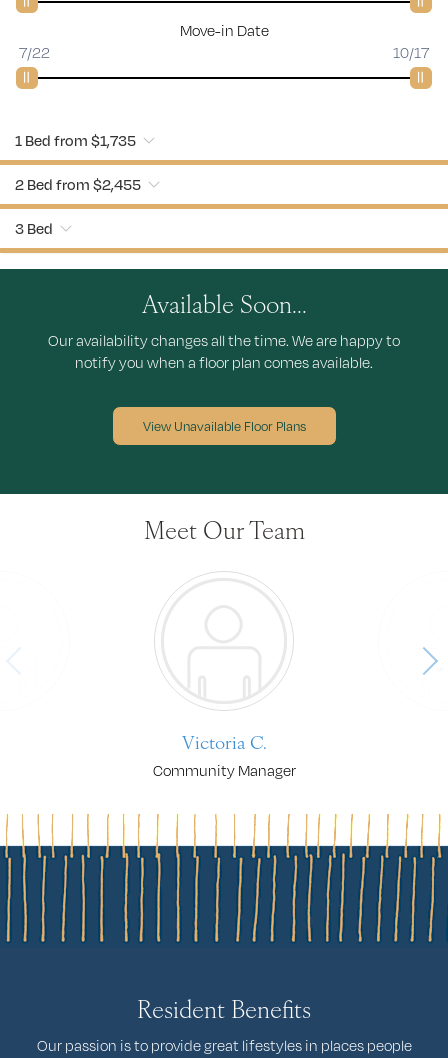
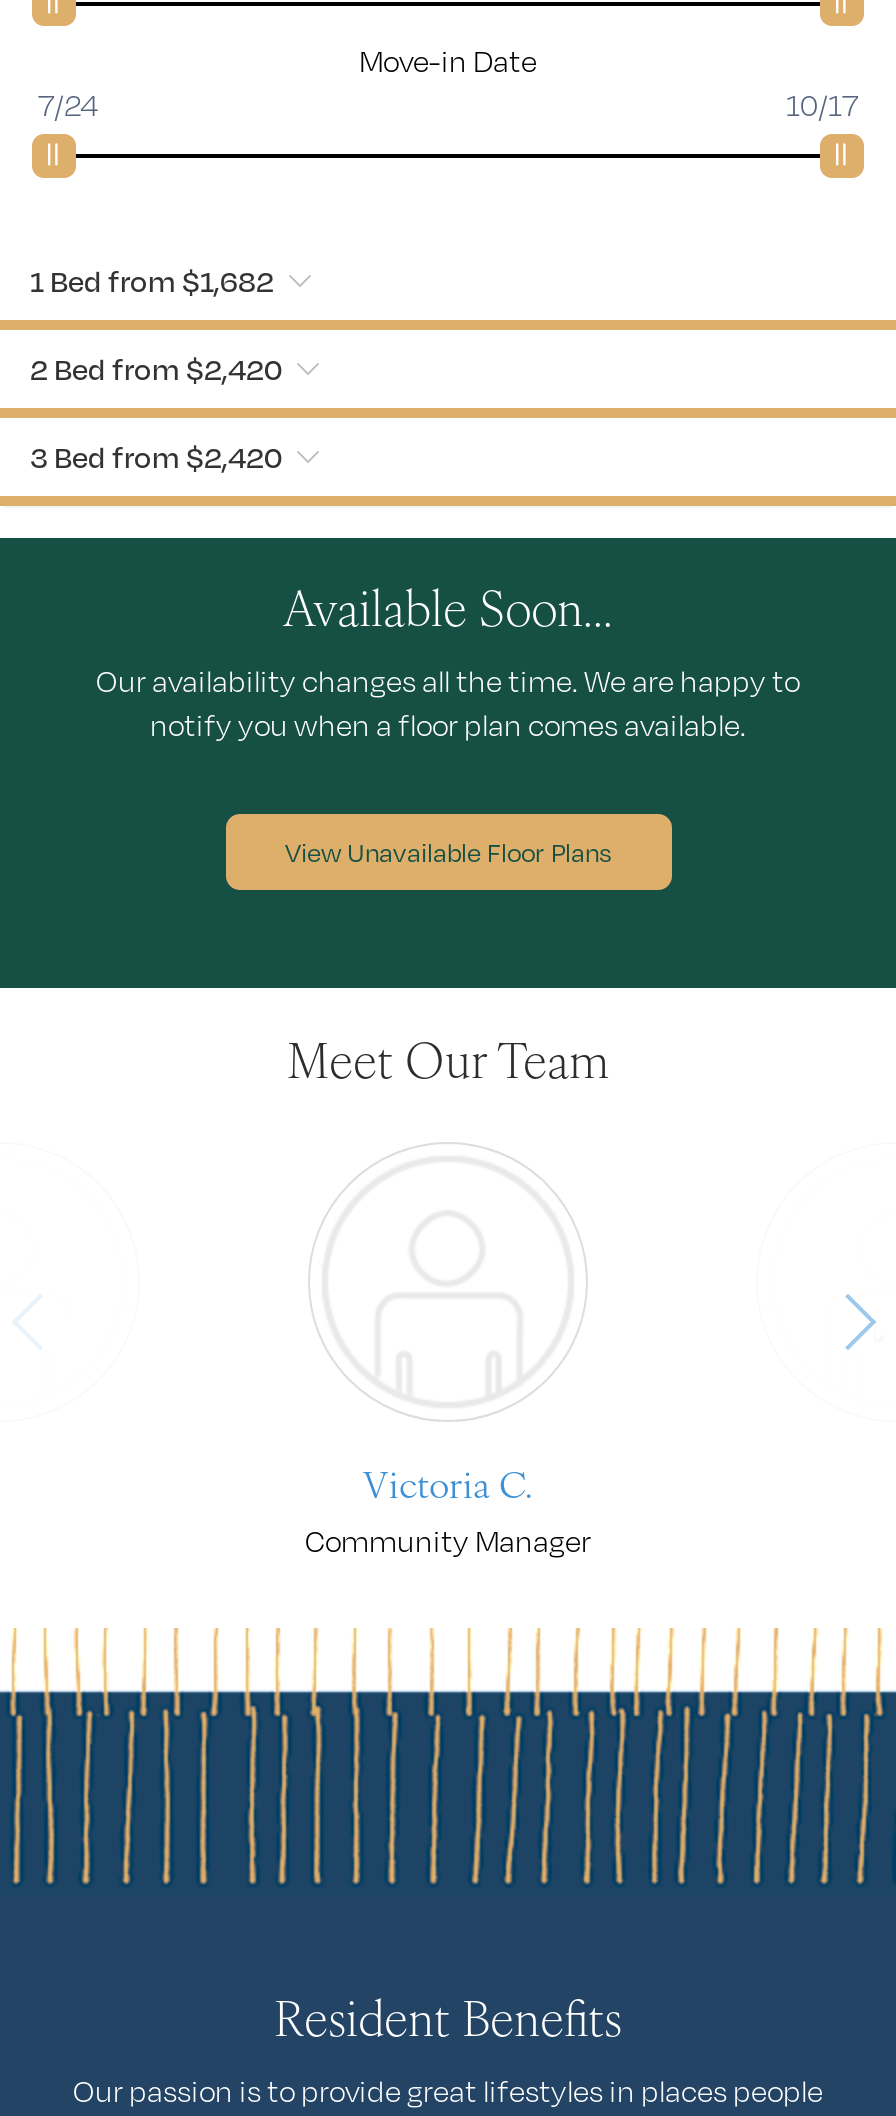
- 7/22
+ 7/24

- 1 Bed from $1,735
+ 1 Bed from $1,682

- 2 Bed from $2,455
+ 2 Bed from $2,420

- 3 Bed
+ 3 Bed from $2,420
